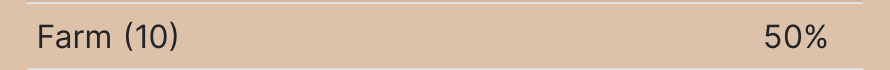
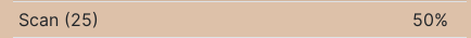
- Farm (10)
+ Scan (25)
